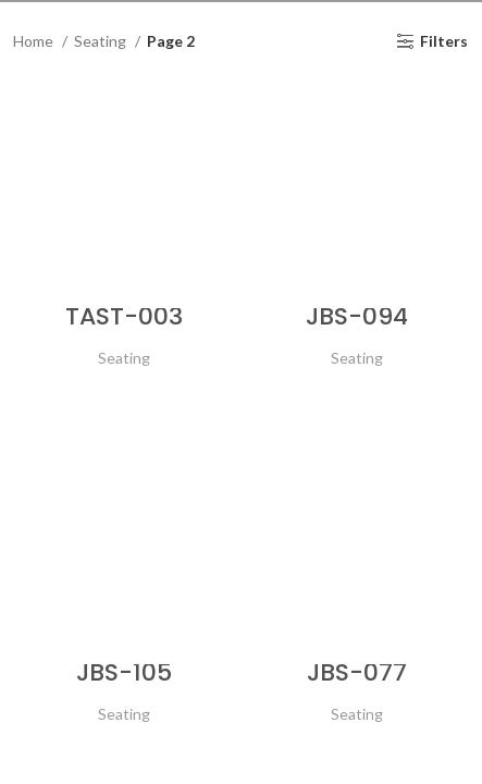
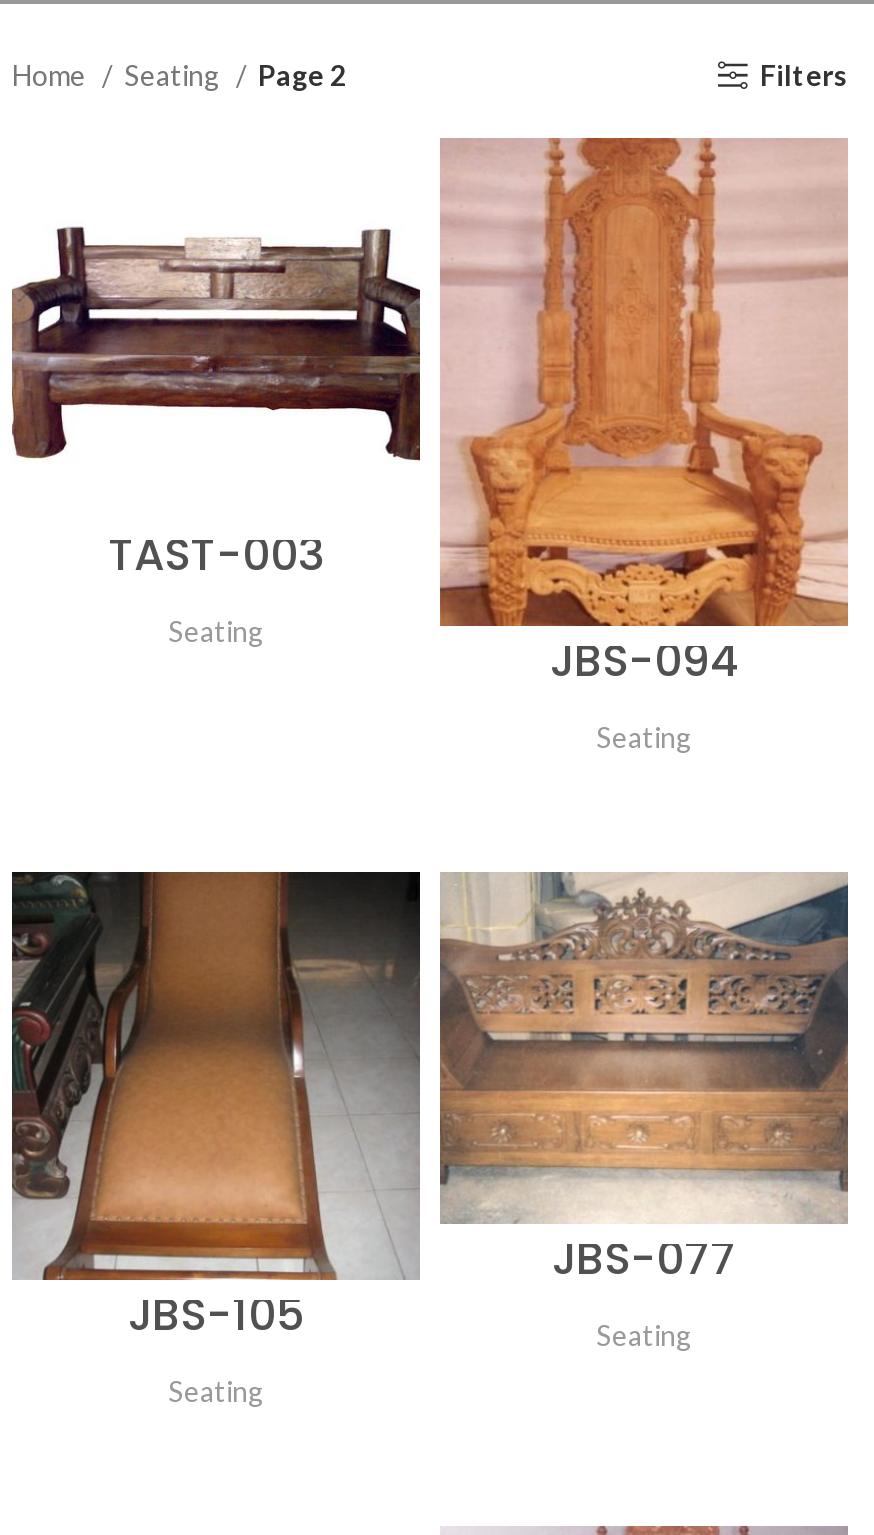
+ [image]

+ [image]

+ [image]

+ [image]
